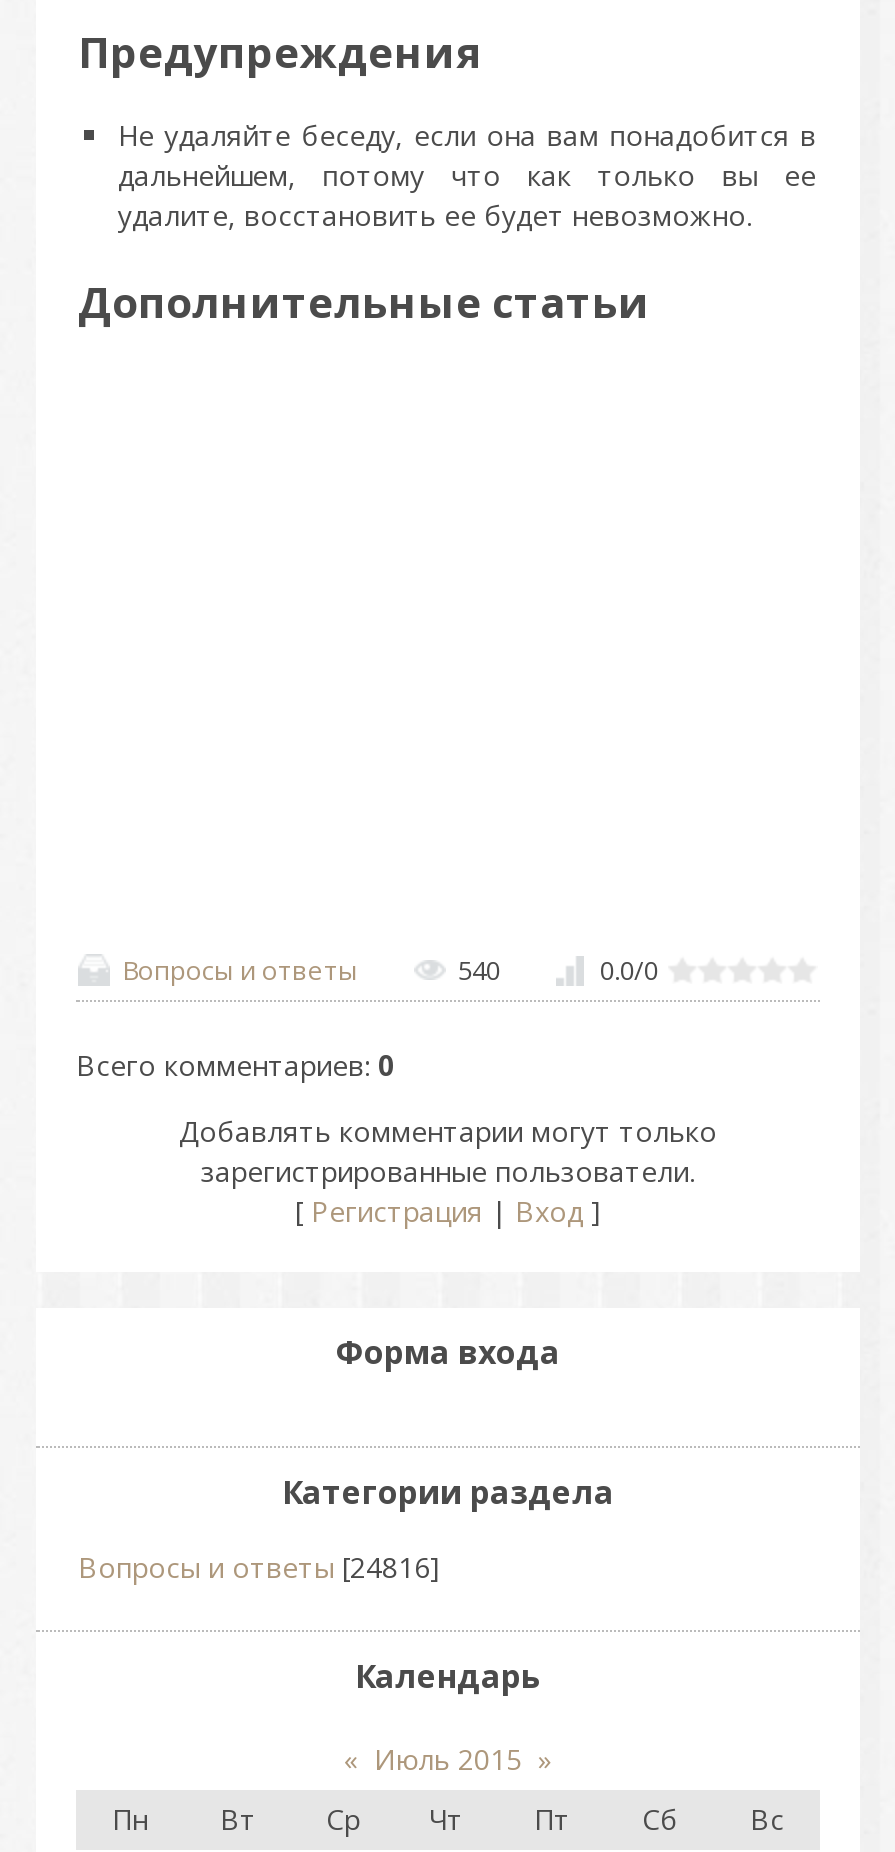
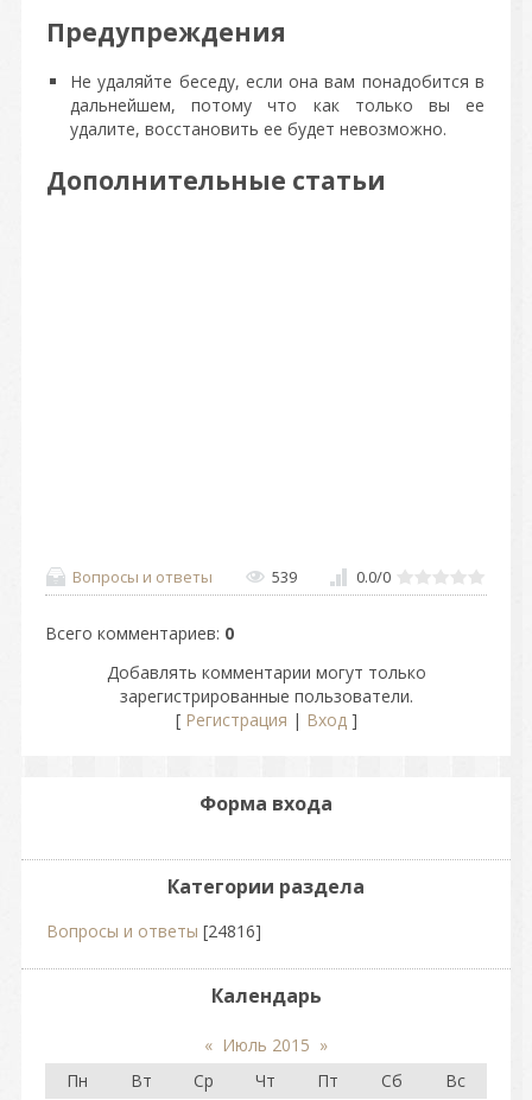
- 540
+ 539
